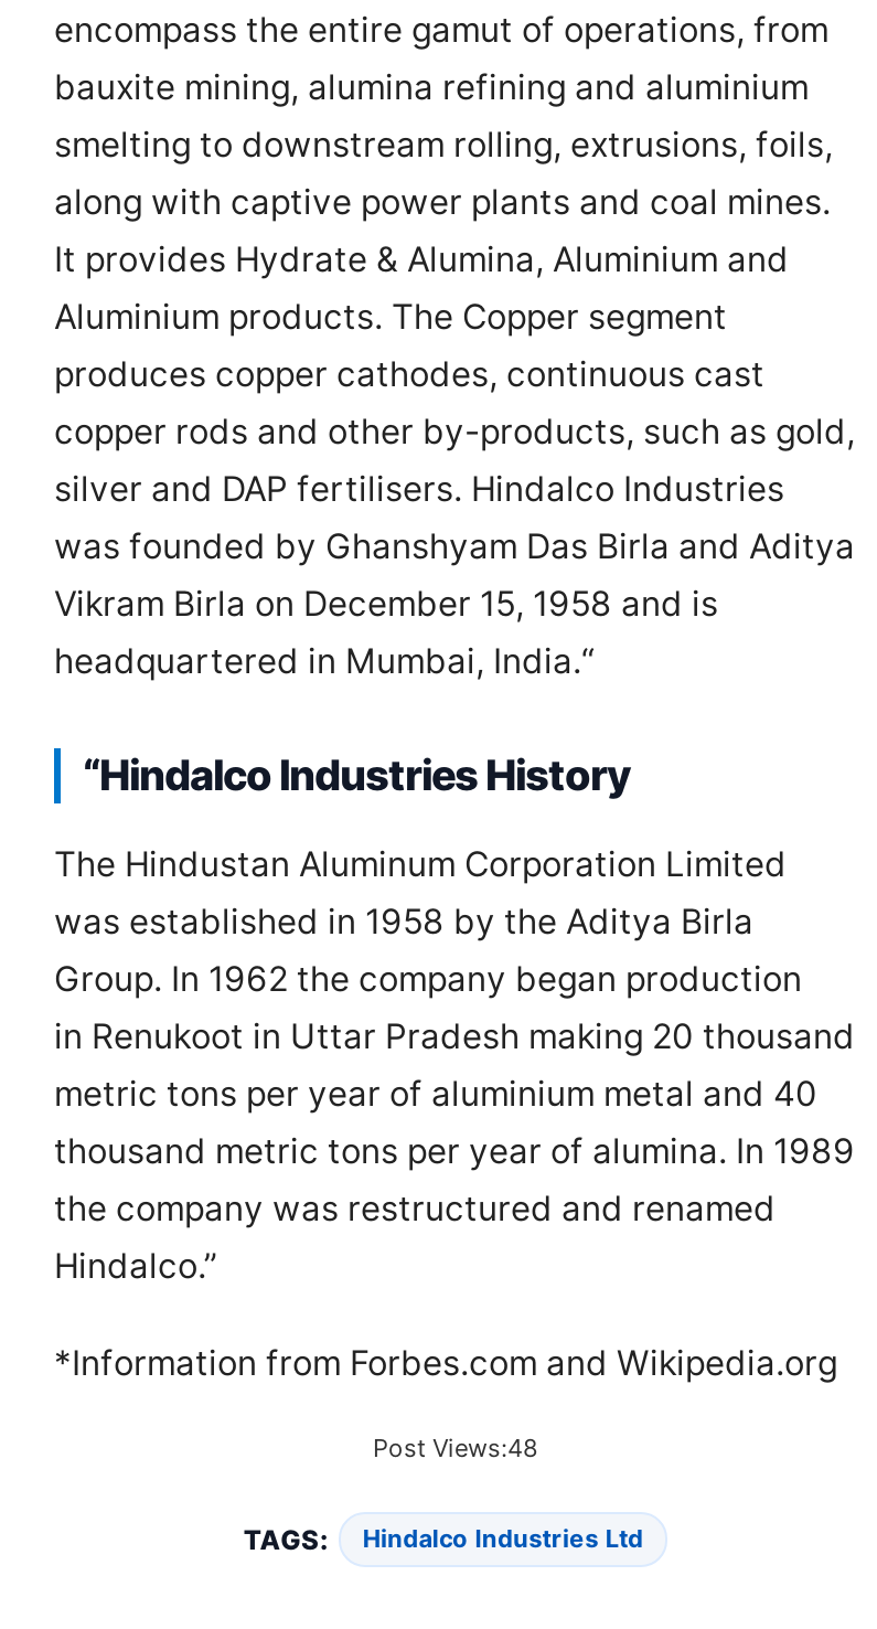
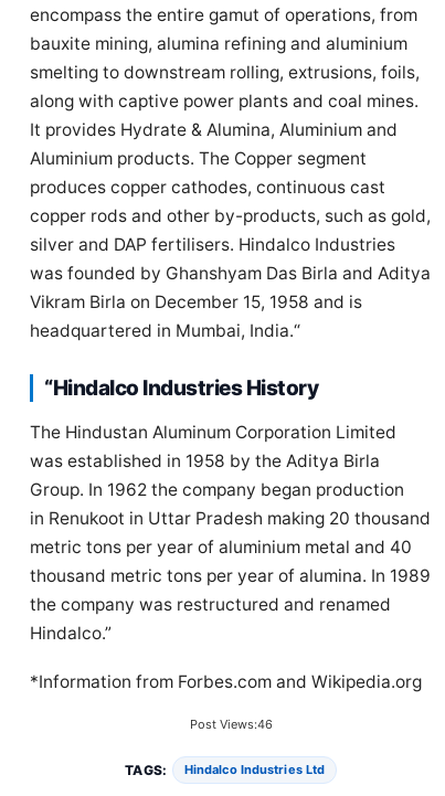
- Post Views:48
+ Post Views:46
